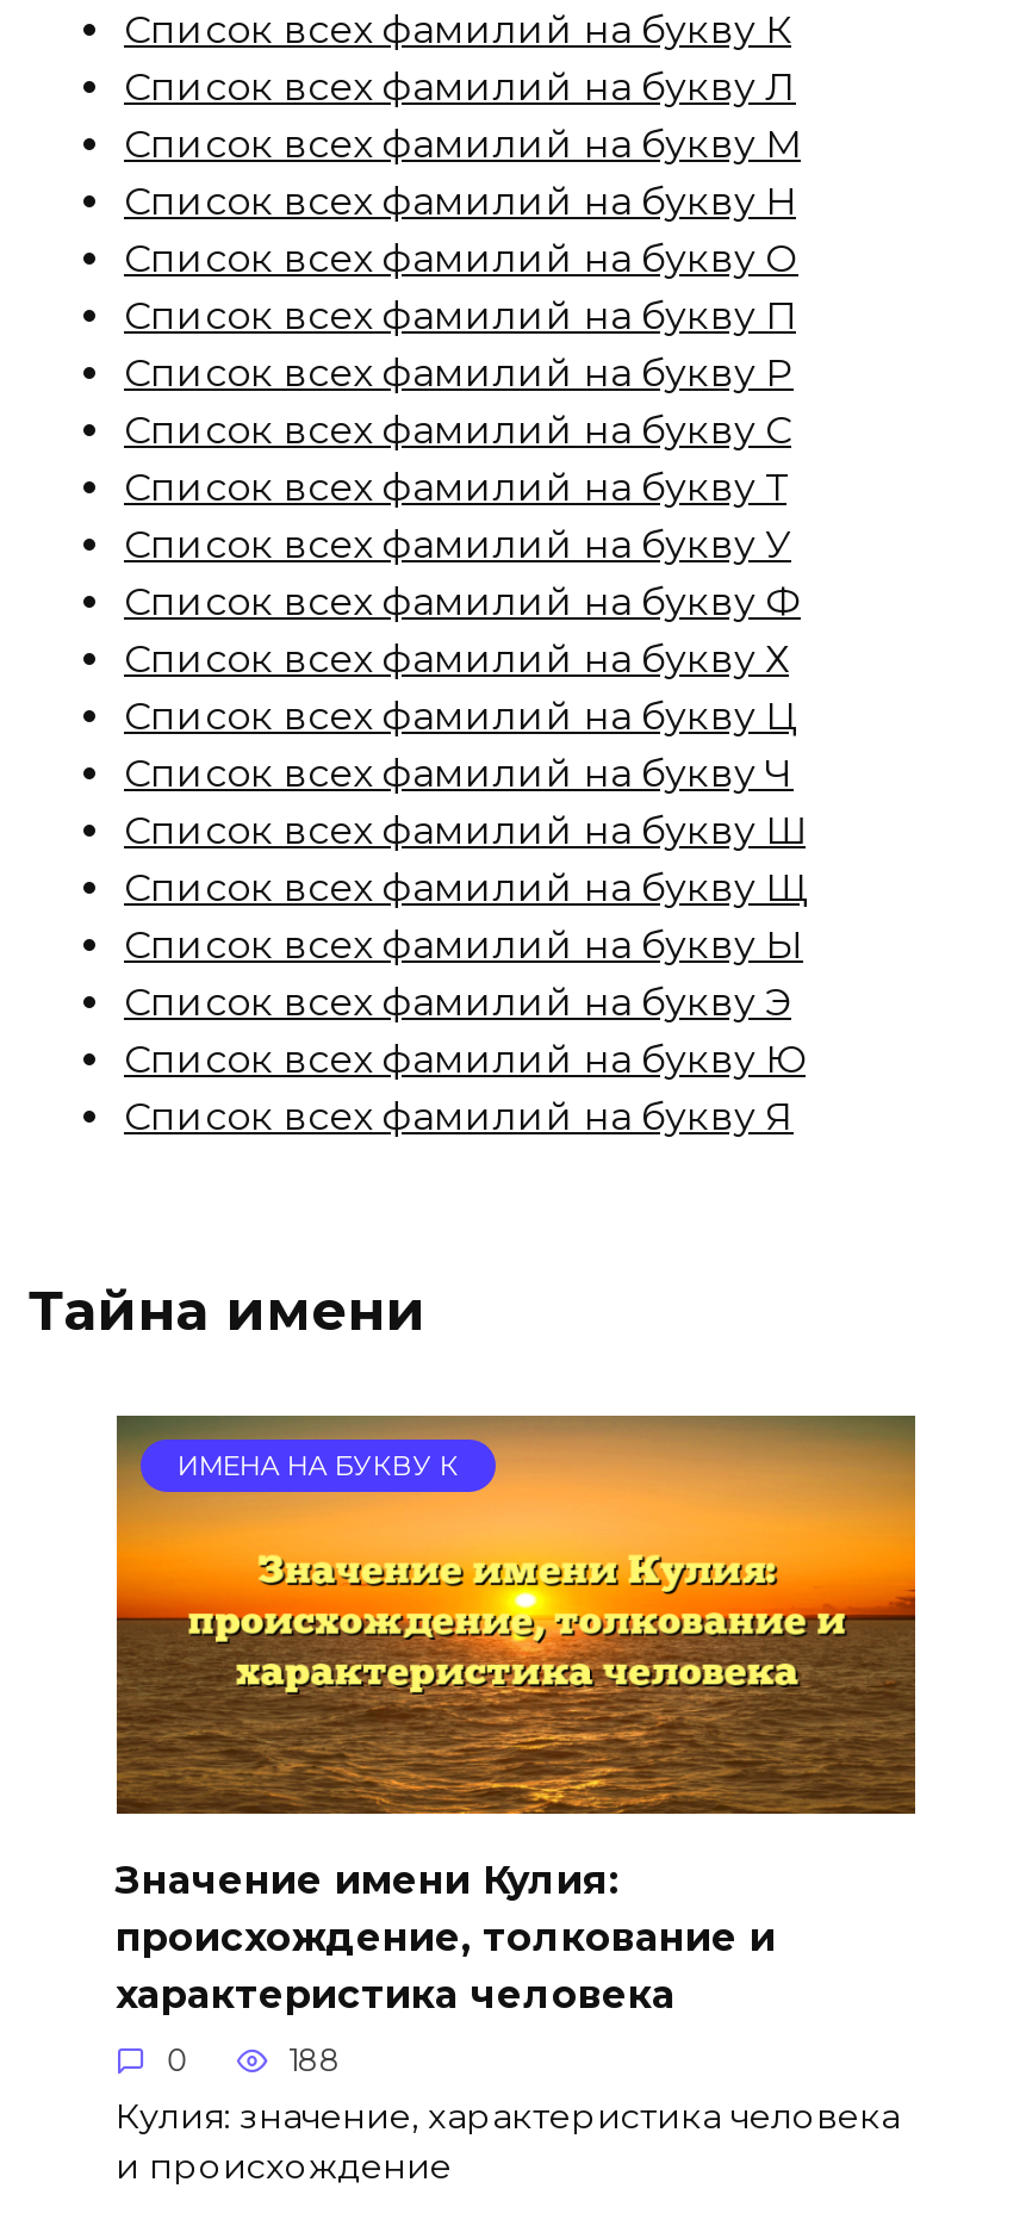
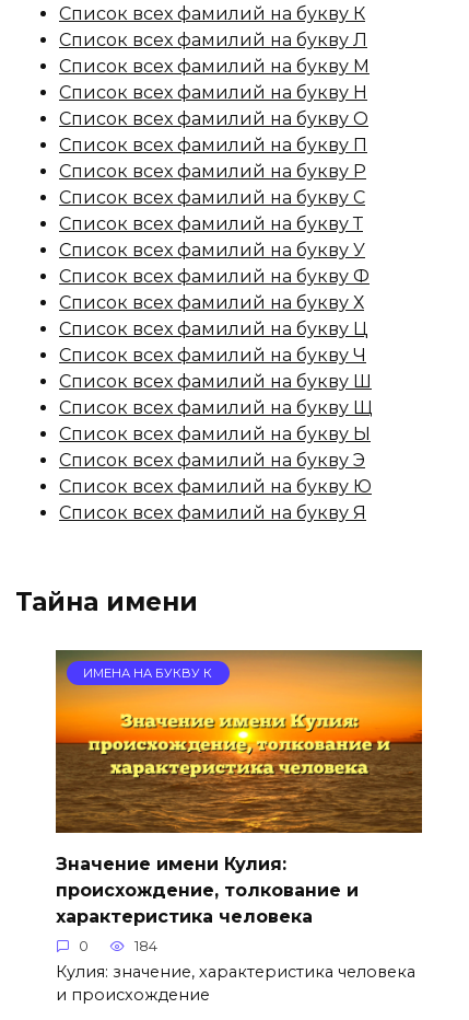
- 188
+ 184
